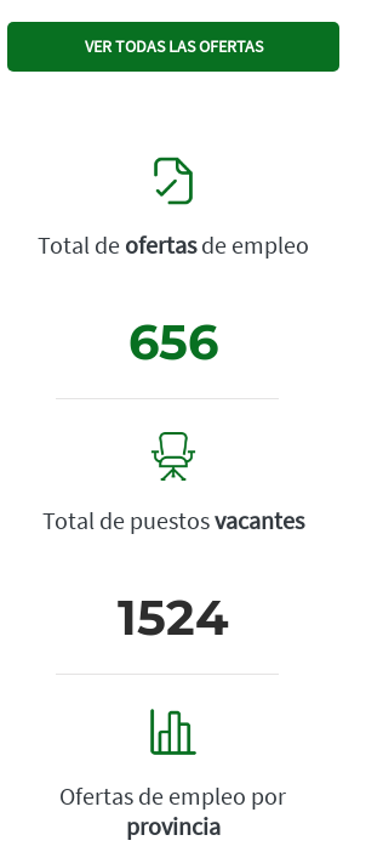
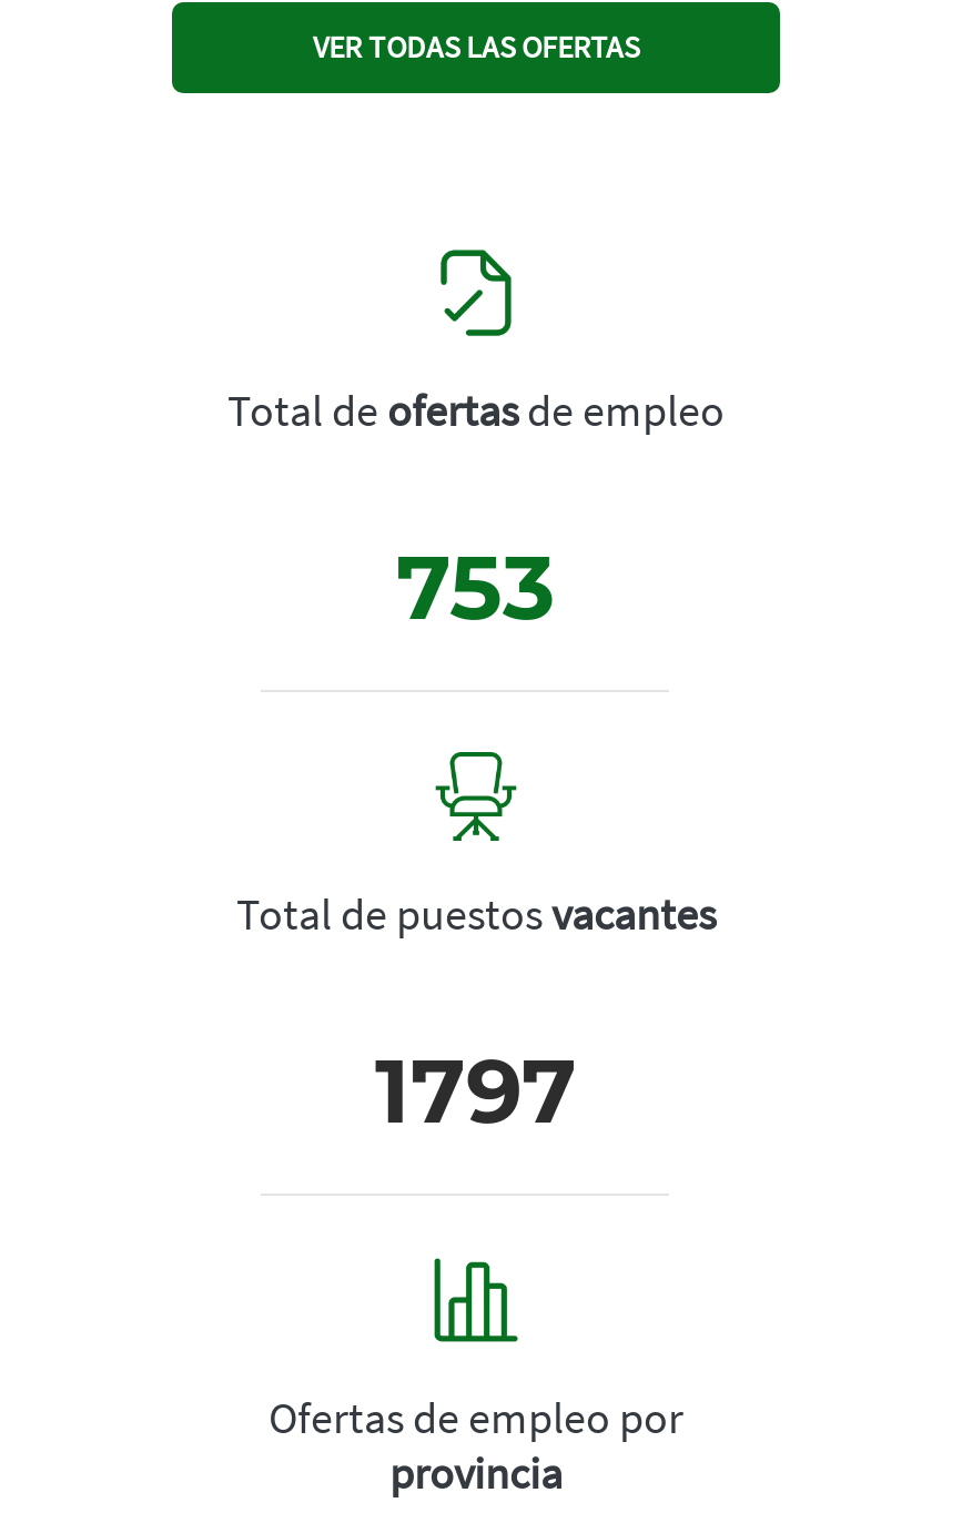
- 656
+ 753

- 1524
+ 1797
